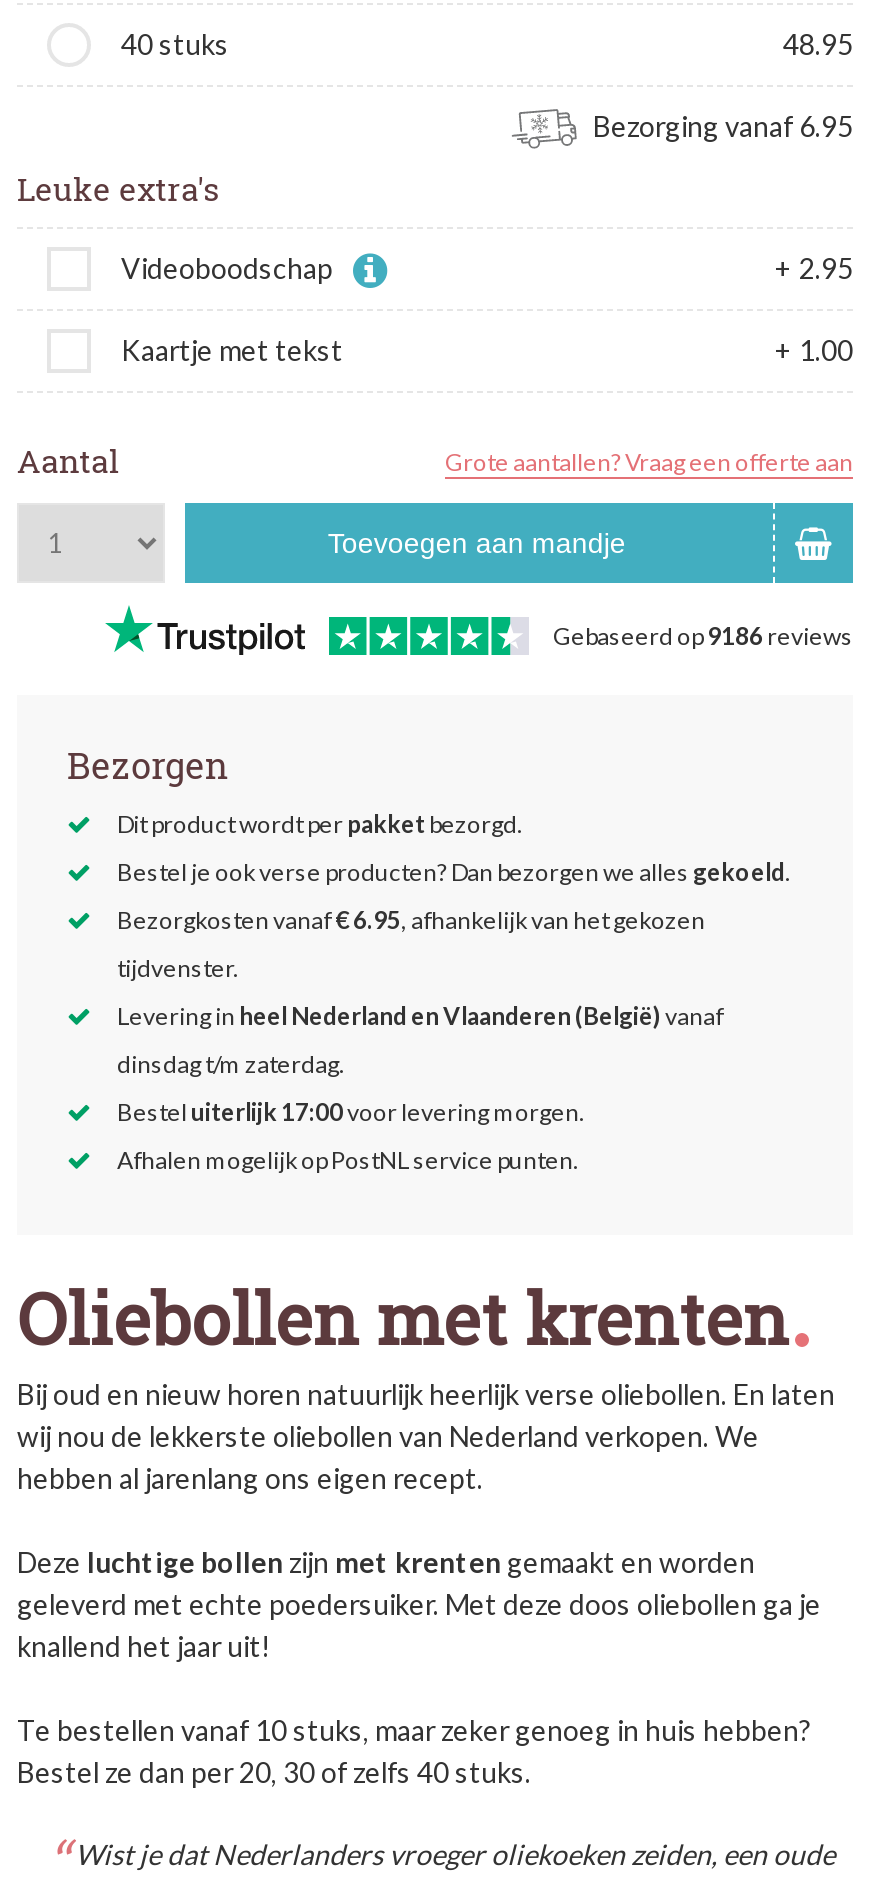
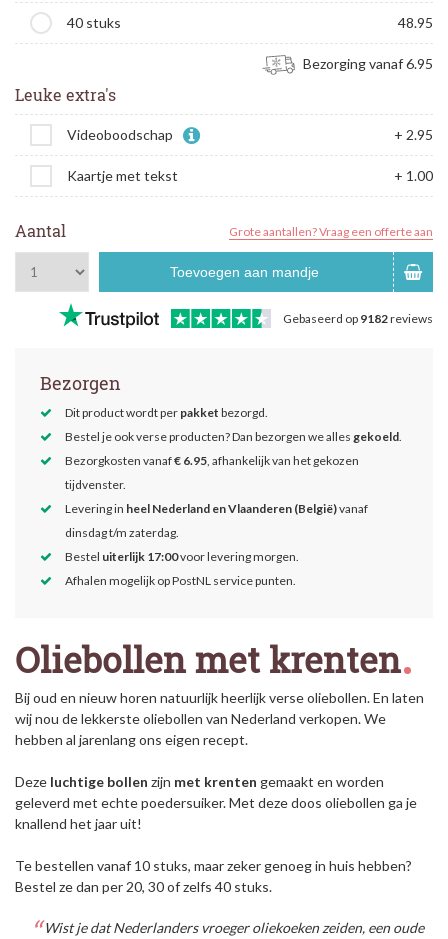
- Gebaseerd op9186 reviews
+ Gebaseerd op9182 reviews
